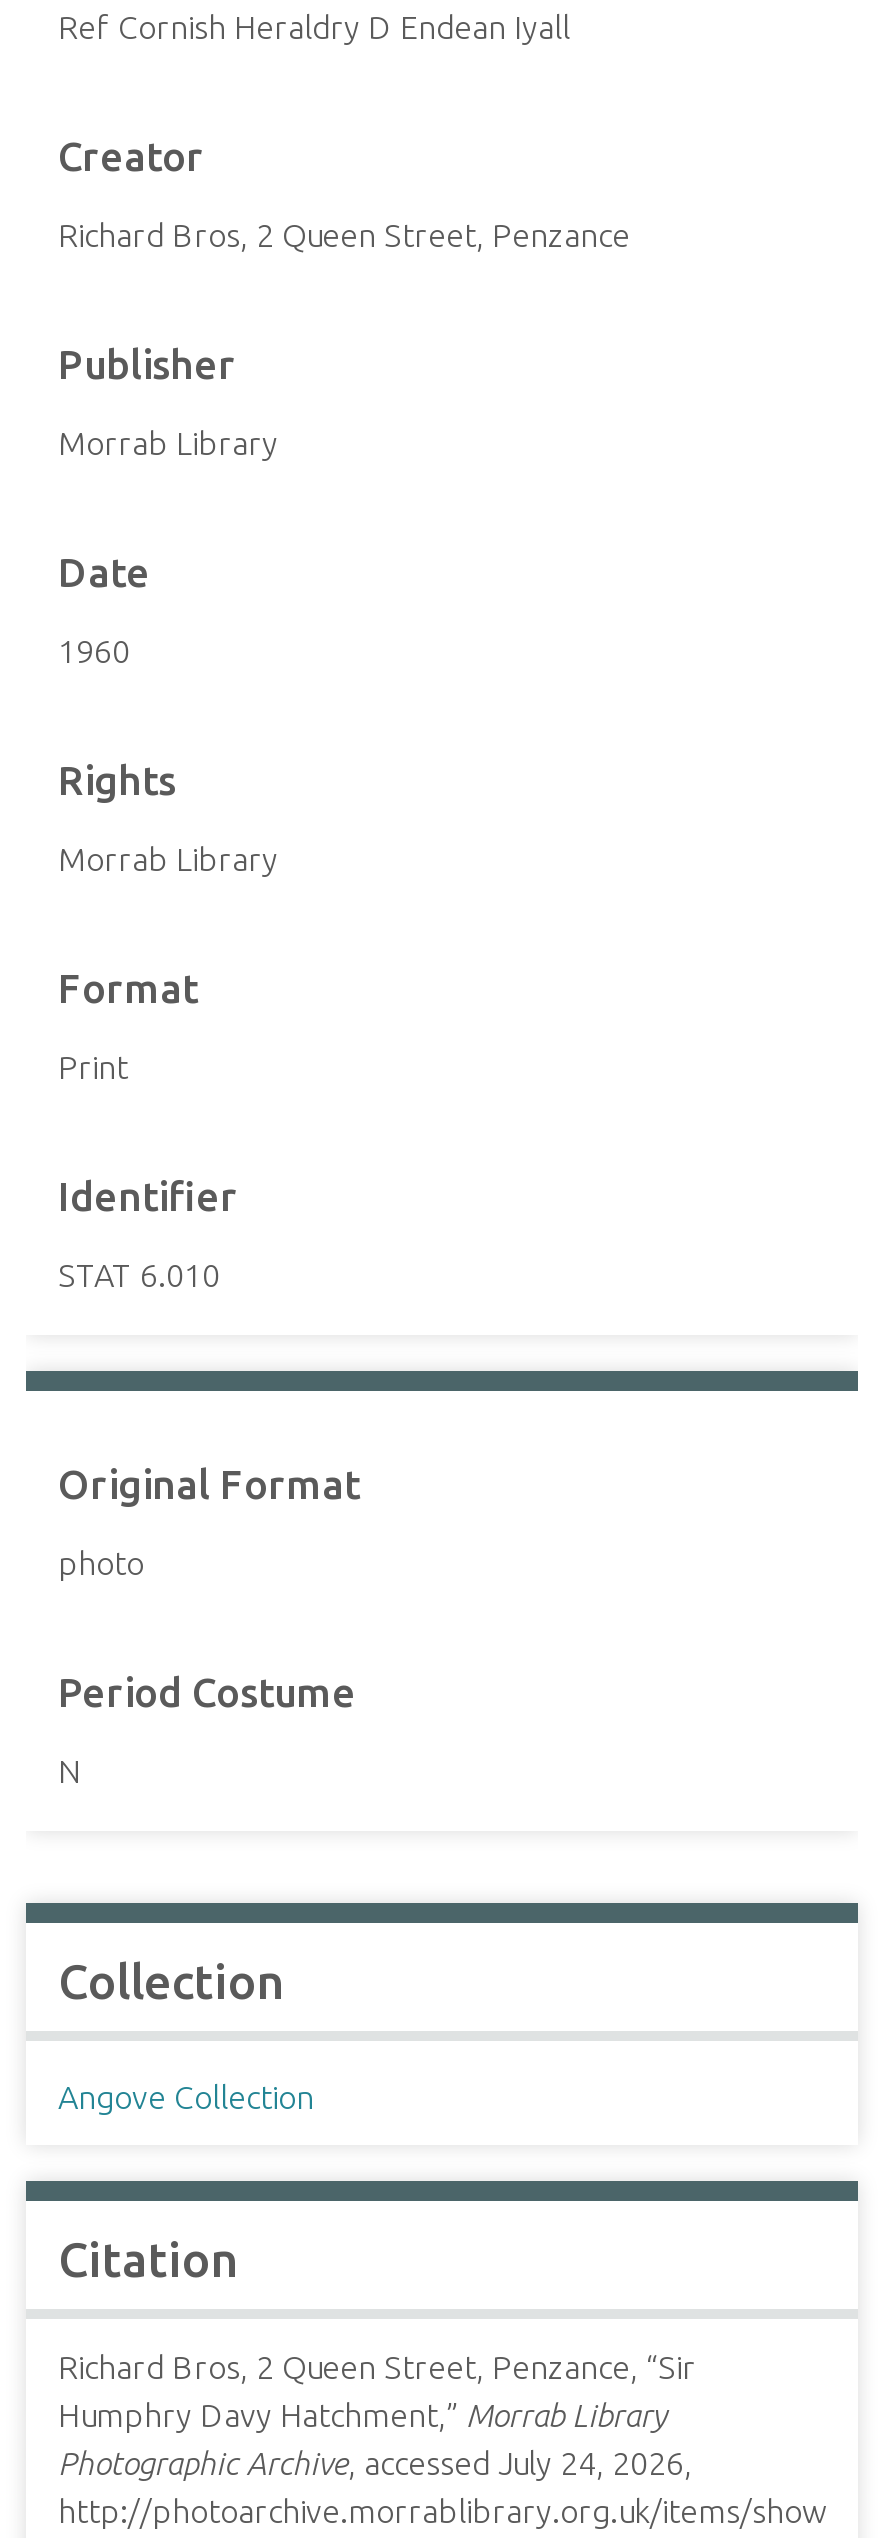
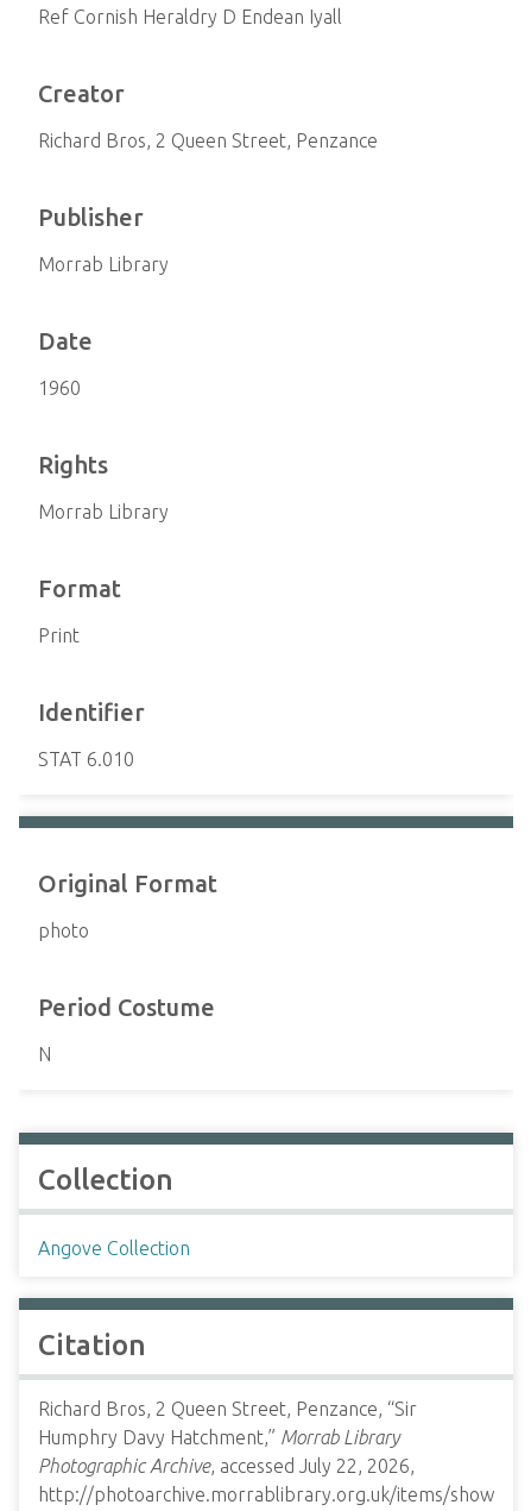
- Photographic Archive, accessed July 24, 2026,
+ Photographic Archive, accessed July 22, 2026,
